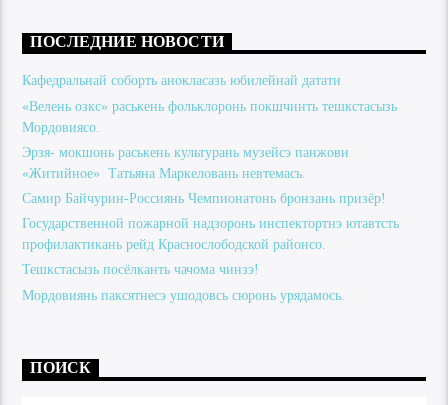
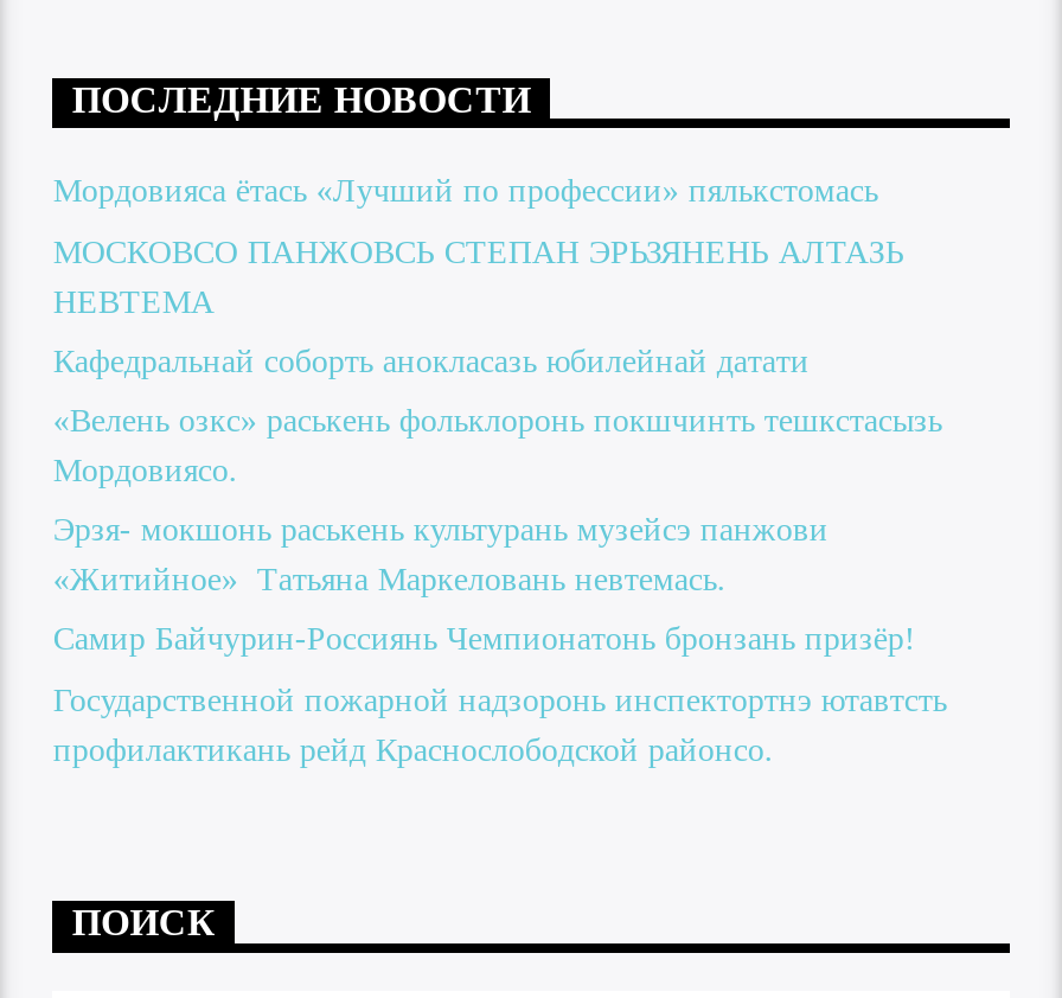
+ Мордовияса ётась «Лучший по профессии» пялькстомась
+ МОСКОВСО ПАНЖОВСЬ СТЕПАН ЭРЬЗЯНЕНЬ АЛТАЗЬ
+ НЕВТЕМА

moved down: Кафедральнай соборть анокласазь юбилейнай датати | «Велень озкс» раськень фольклоронь покшчинть тешкстасызь | Мордовиясо. | Эрзя- мокшонь раськень культурань музейсэ панжови | «Житийное» Татьяна Маркеловань невтемась. | Самир Байчурин-Россиянь Чемпионатонь бронзань призёр! | Государственной пожарной надзоронь инспектортнэ ютавтсть | профилактикань рейд Краснослободской районсо.

- Тешкстасызь посёлканть чачома чинзэ!
- Мордовиянь паксятнесэ ушодовсь сюронь урядамось.
